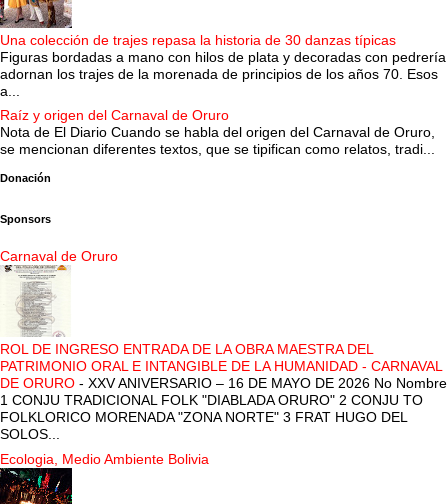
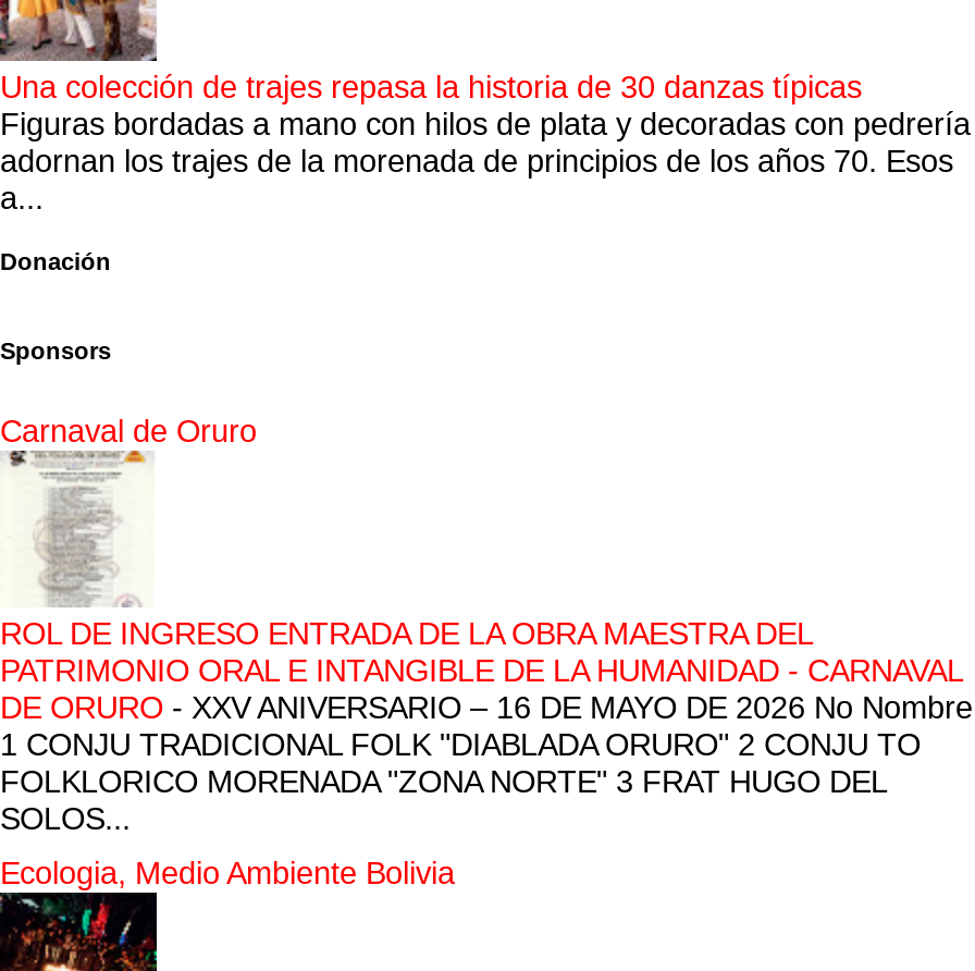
- Raíz y origen del Carnaval de Oruro
- Nota de El Diario Cuando se habla del origen del Carnaval de Oruro,
- se mencionan diferentes textos, que se tipifican como relatos, tradi...
